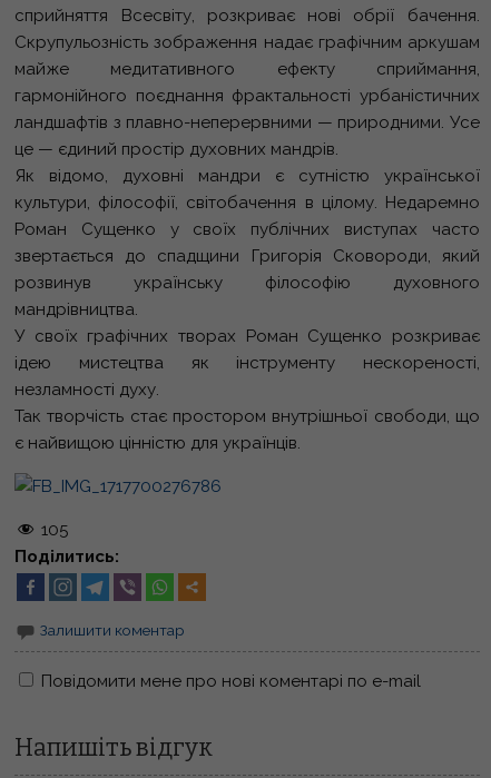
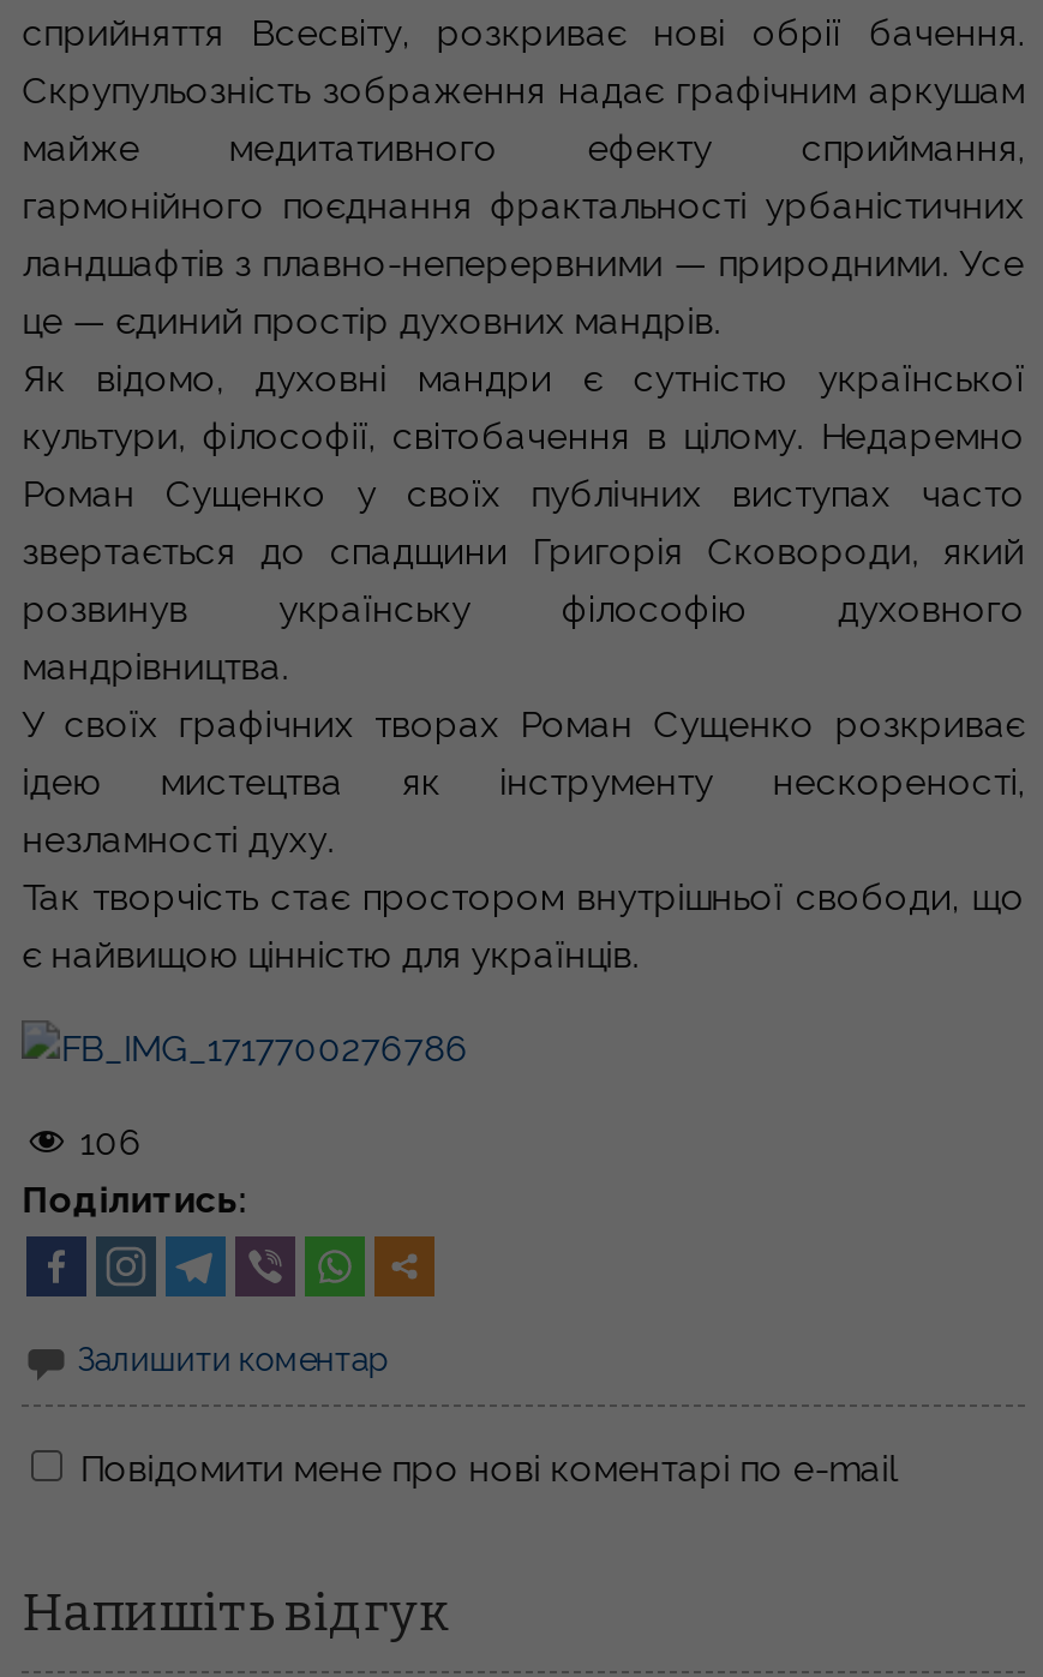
- 105
+ 106
